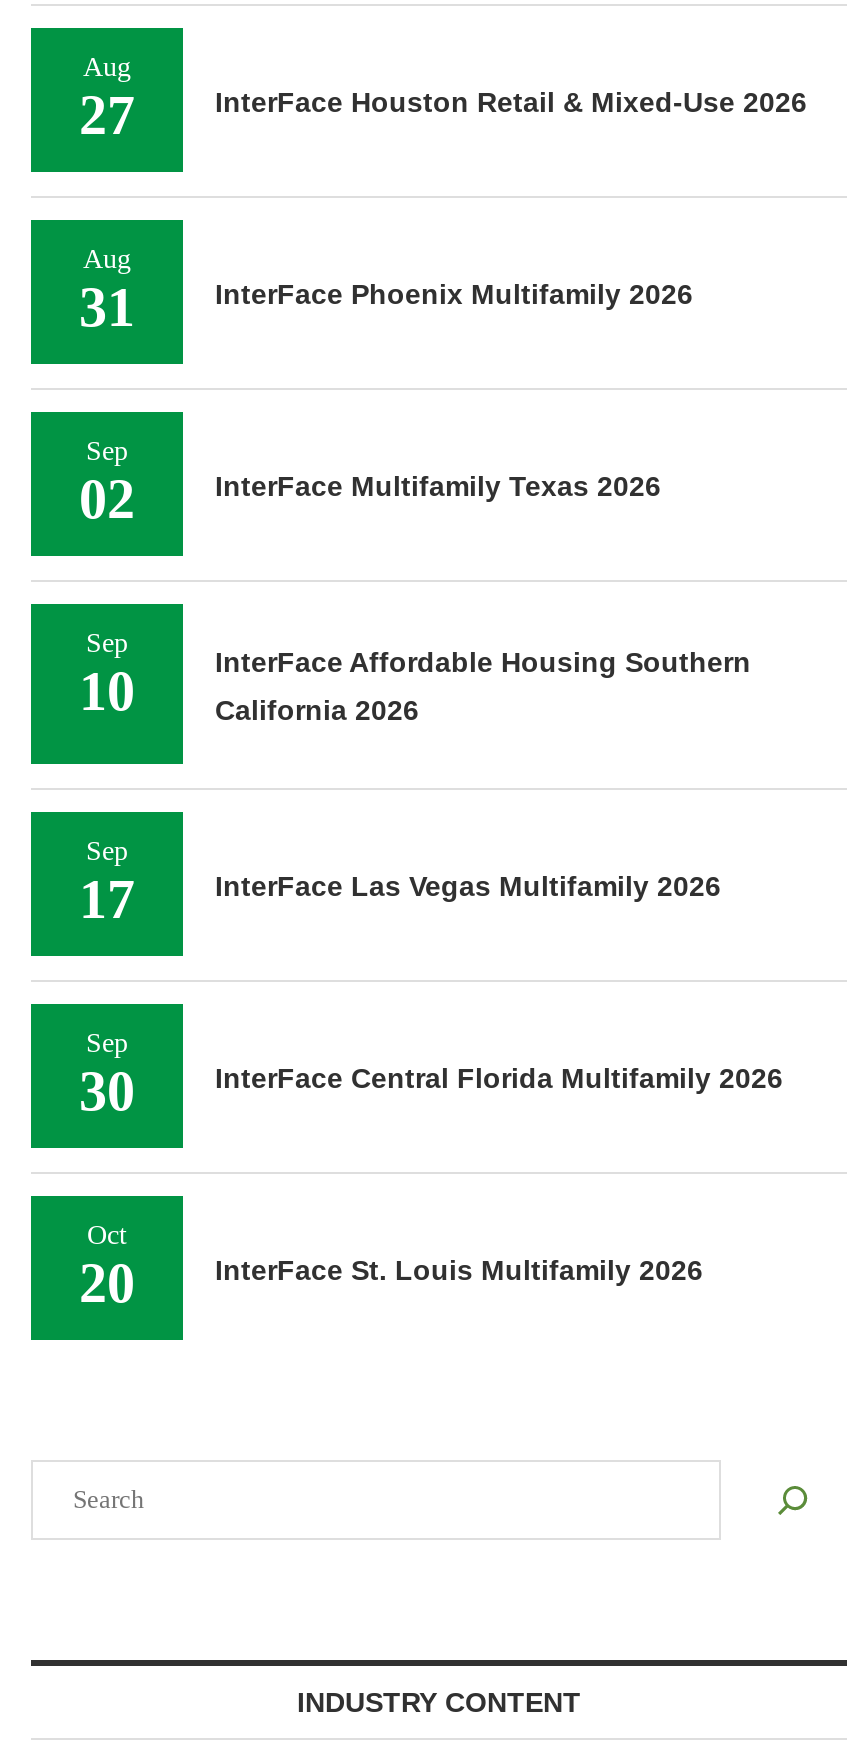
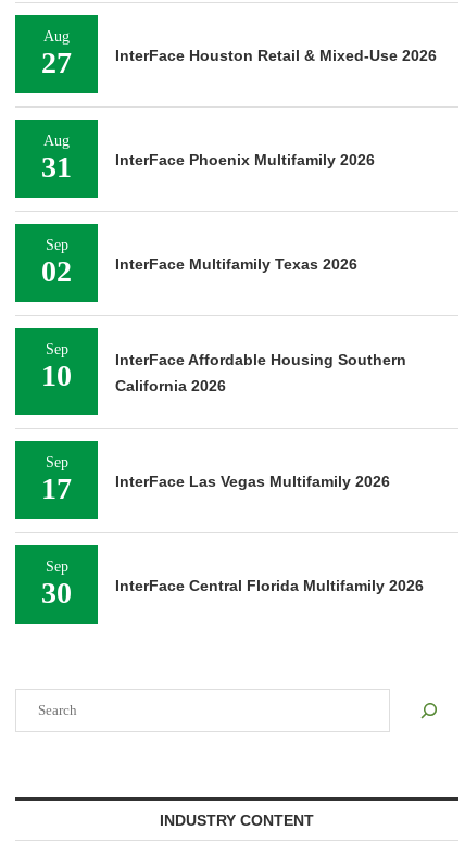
- Oct
- 20
- InterFace St. Louis Multifamily 2026
